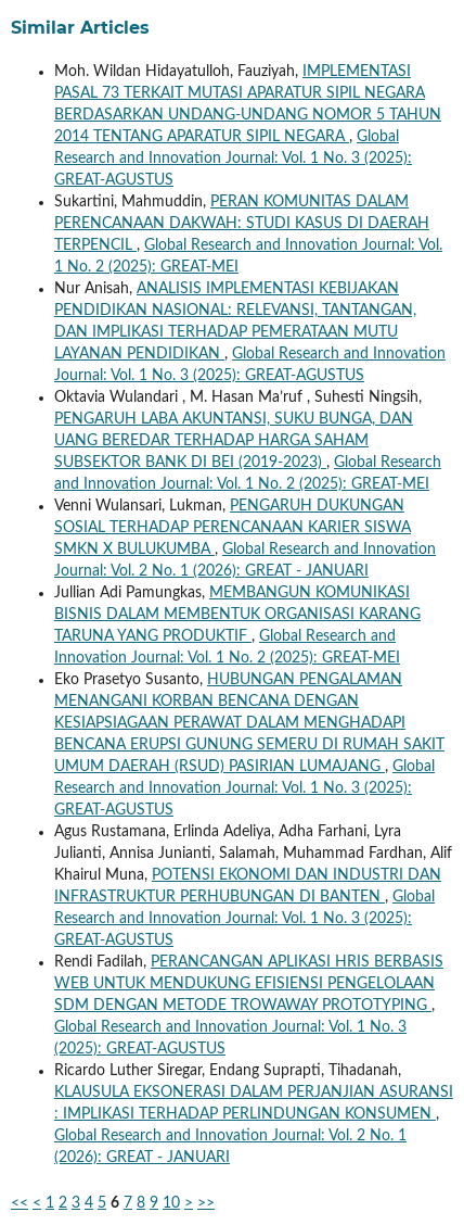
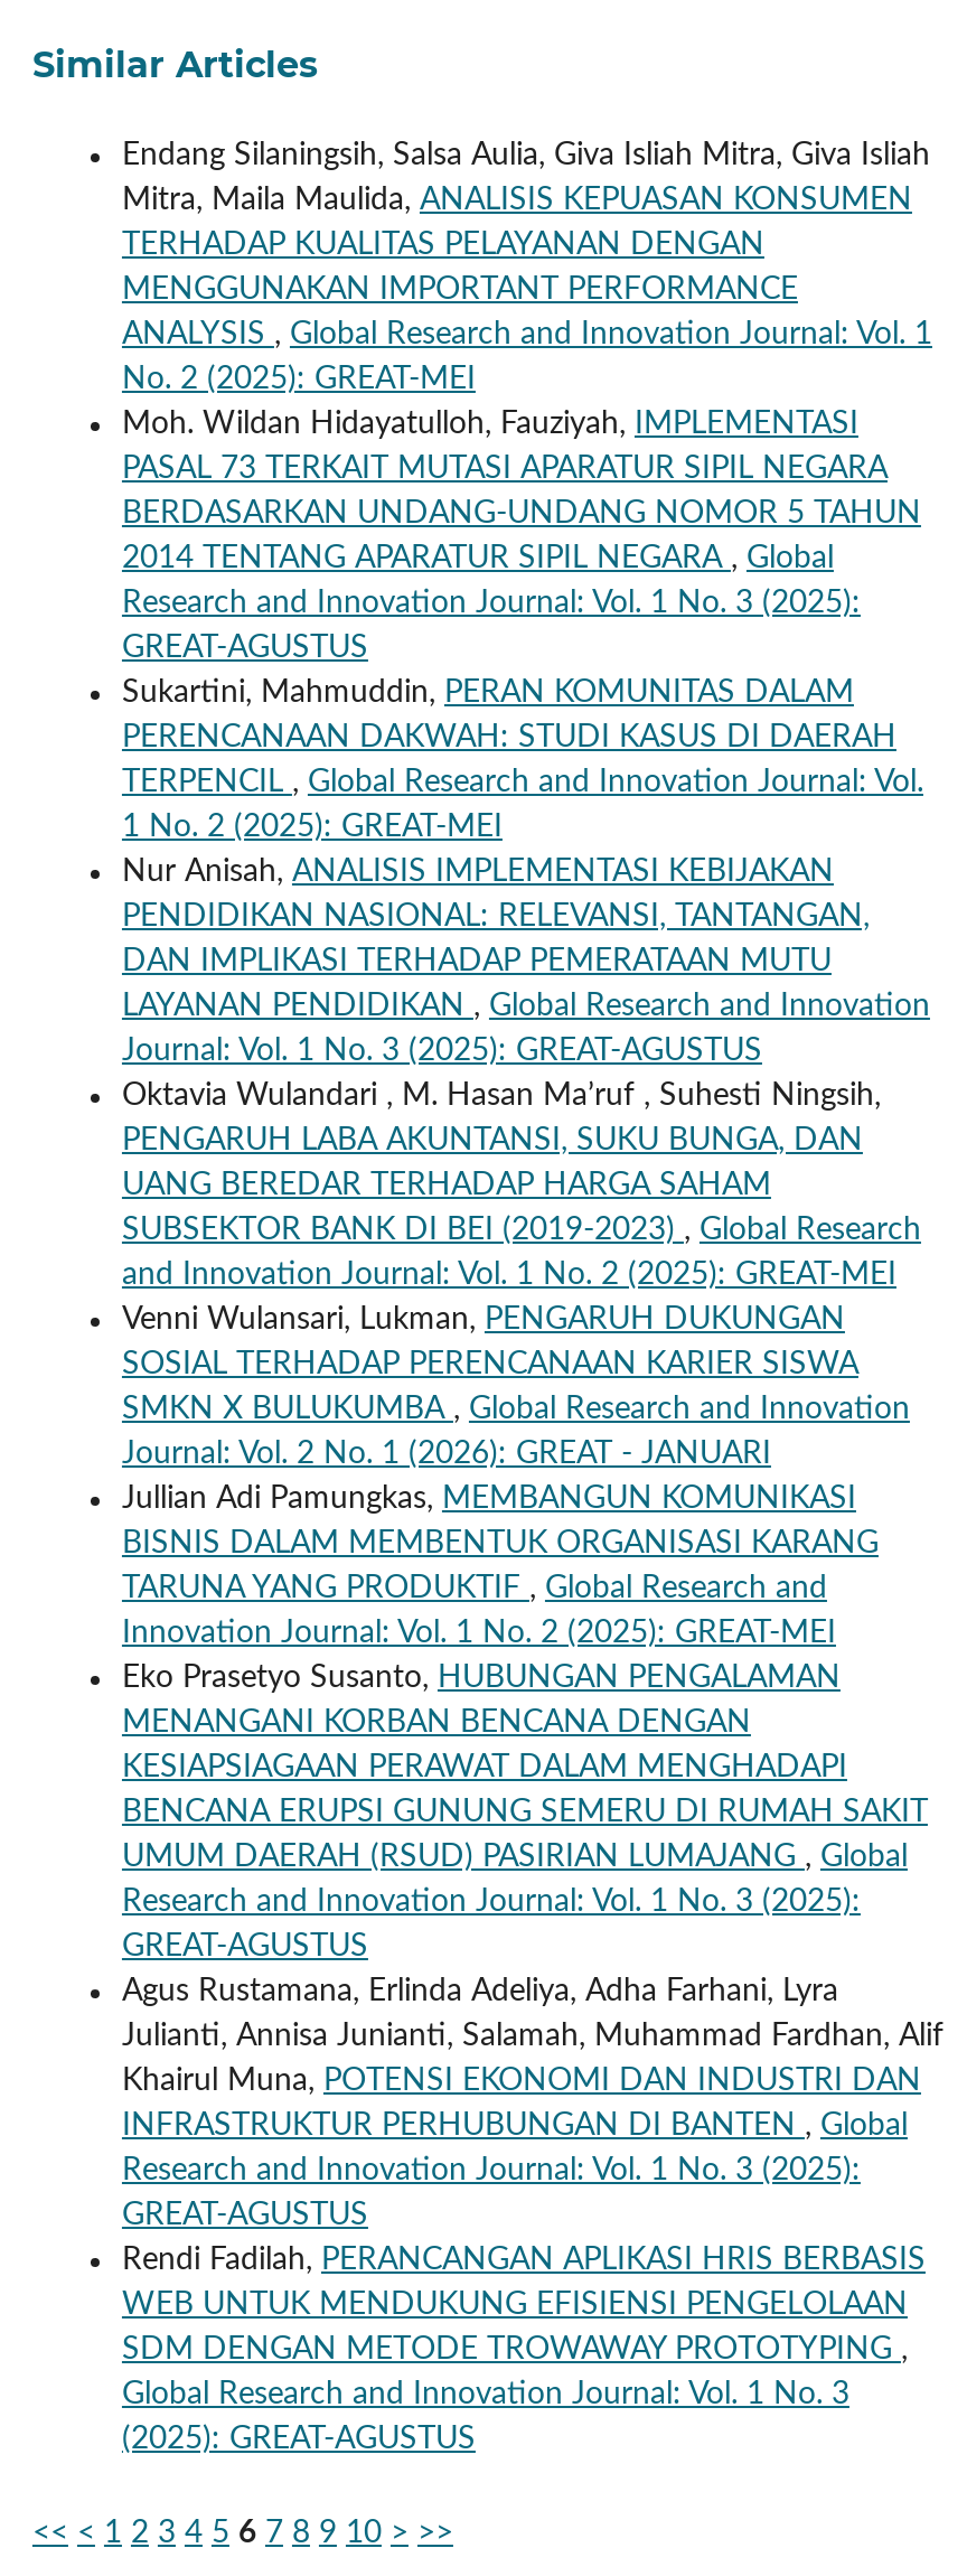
+ Endang Silaningsih, Salsa Aulia, Giva Isliah Mitra, Giva Isliah
+ Mitra, Maila Maulida, ANALISIS KEPUASAN KONSUMEN
+ TERHADAP KUALITAS PELAYANAN DENGAN
+ MENGGUNAKAN IMPORTANT PERFORMANCE
+ ANALYSIS, Global Research and Innovation Journal: Vol. 1
+ No. 2 (2025): GREAT-MEI

moved down: Moh. Wildan Hidayatulloh, Fauziyah, IMPLEMENTASI | PASAL 73 TERKAIT MUTASI APARATUR SIPIL NEGARA | BERDASARKAN UNDANG-UNDANG NOMOR 5 TAHUN | ... | Global Research and Innovation Journal: Vol. 1 No. 3 | (2025): GREAT-AGUSTUS

- Ricardo Luther Siregar, Endang Suprapti, Tihadanah,
- KLAUSULA EKSONERASI DALAM PERJANJIAN ASURANSI
- : IMPLIKASI TERHADAP PERLINDUNGAN KONSUMEN,
- Global Research and Innovation Journal: Vol. 2 No. 1
- (2026): GREAT - JANUARI
